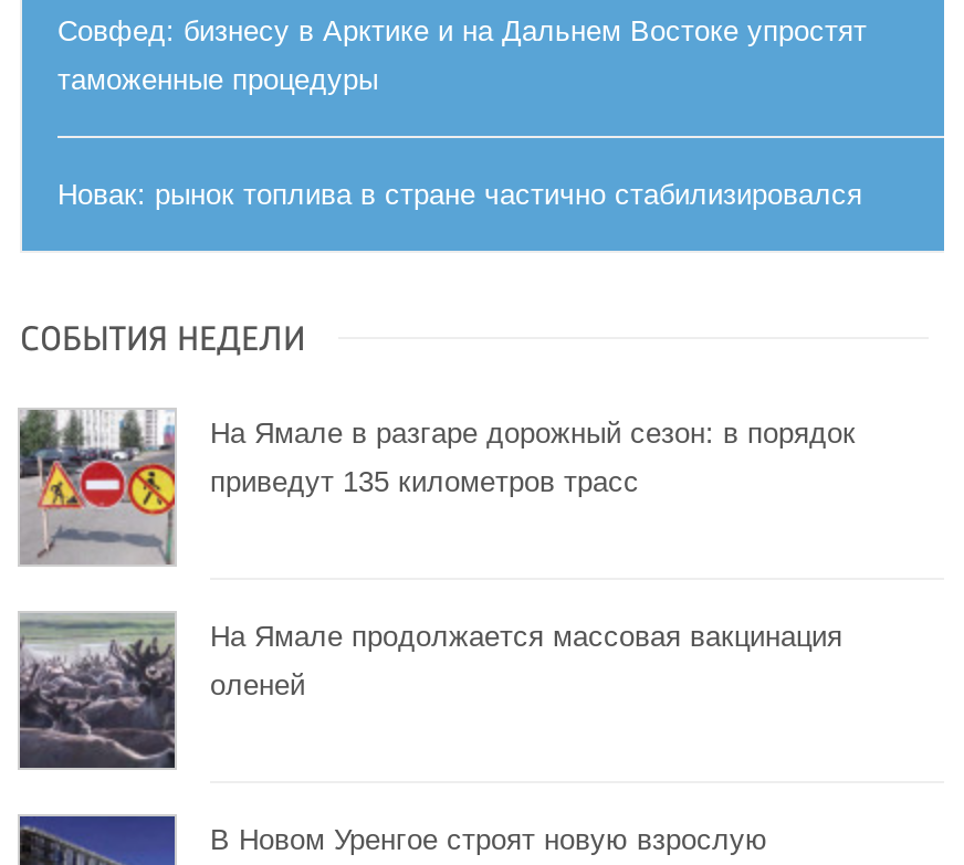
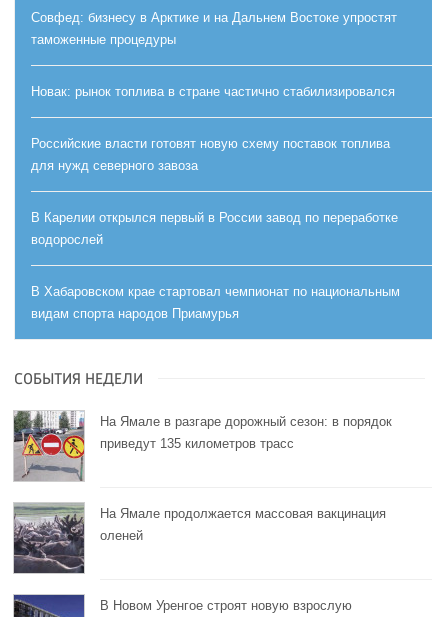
+ Российские власти готовят новую схему поставок топлива
+ для нужд северного завоза
+ В Карелии открылся первый в России завод по переработке
+ водорослей
+ В Хабаровском крае стартовал чемпионат по национальным
+ видам спорта народов Приамурья
